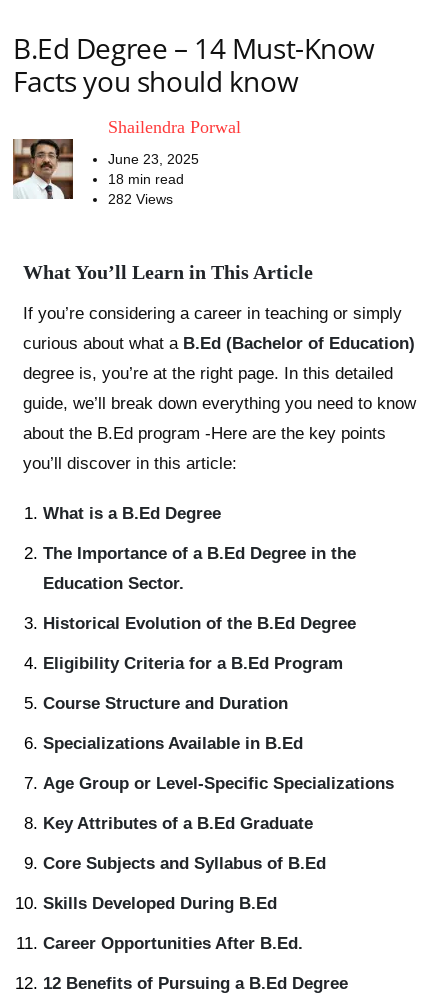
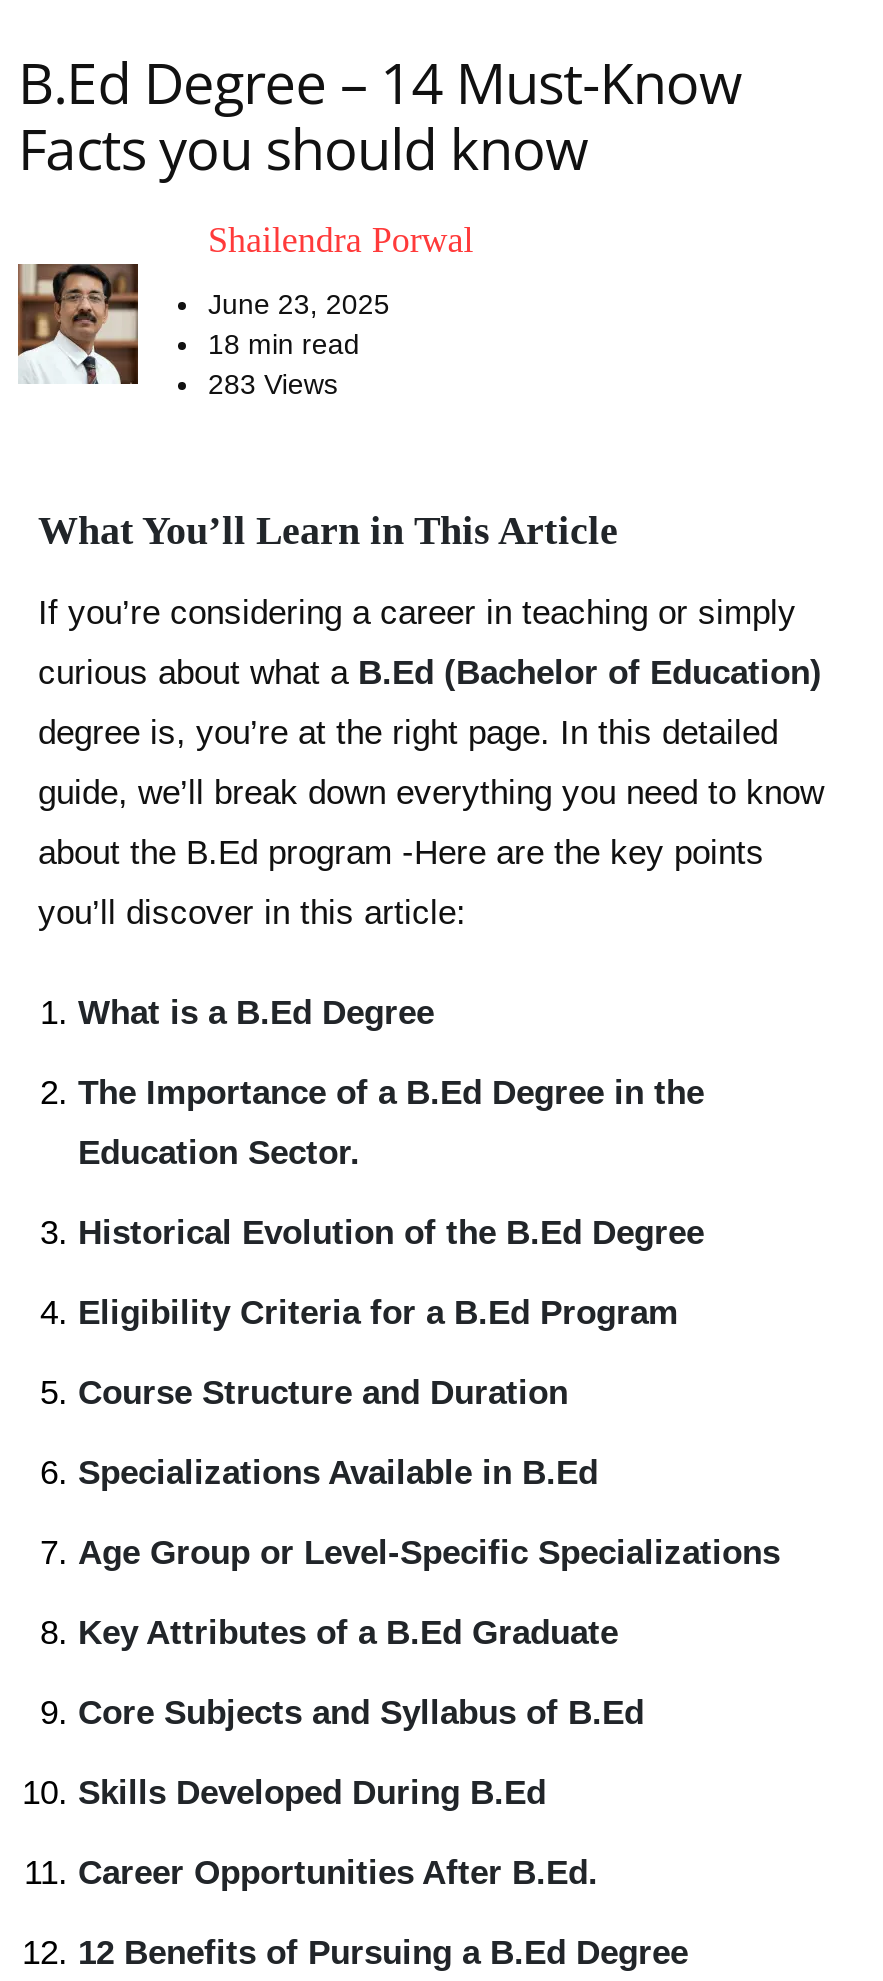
- 282 Views
+ 283 Views
